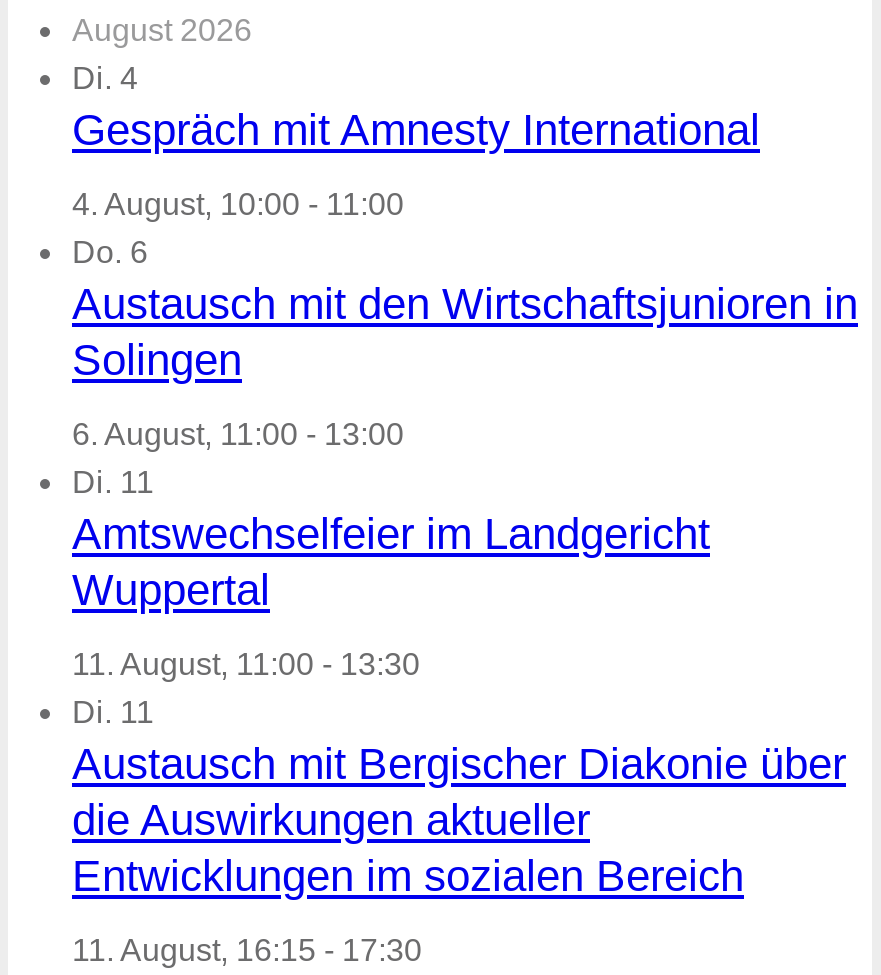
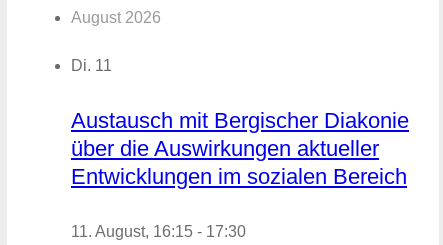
- Di. 4
- Gespräch mit Amnesty International
- 4. August, 10:00 - 11:00
- Do. 6
- Austausch mit den Wirtschaftsjunioren in
- Solingen
- 6. August, 11:00 - 13:00

- Amtswechselfeier im Landgericht
- Wuppertal
- 11. August, 11:00 - 13:30
- Di. 11
- Austausch mit Bergischer Diakonie über
- die Auswirkungen aktueller
+ Austausch mit Bergischer Diakonie
+ über die Auswirkungen aktueller

moved up: Entwicklungen im sozialen Bereich
